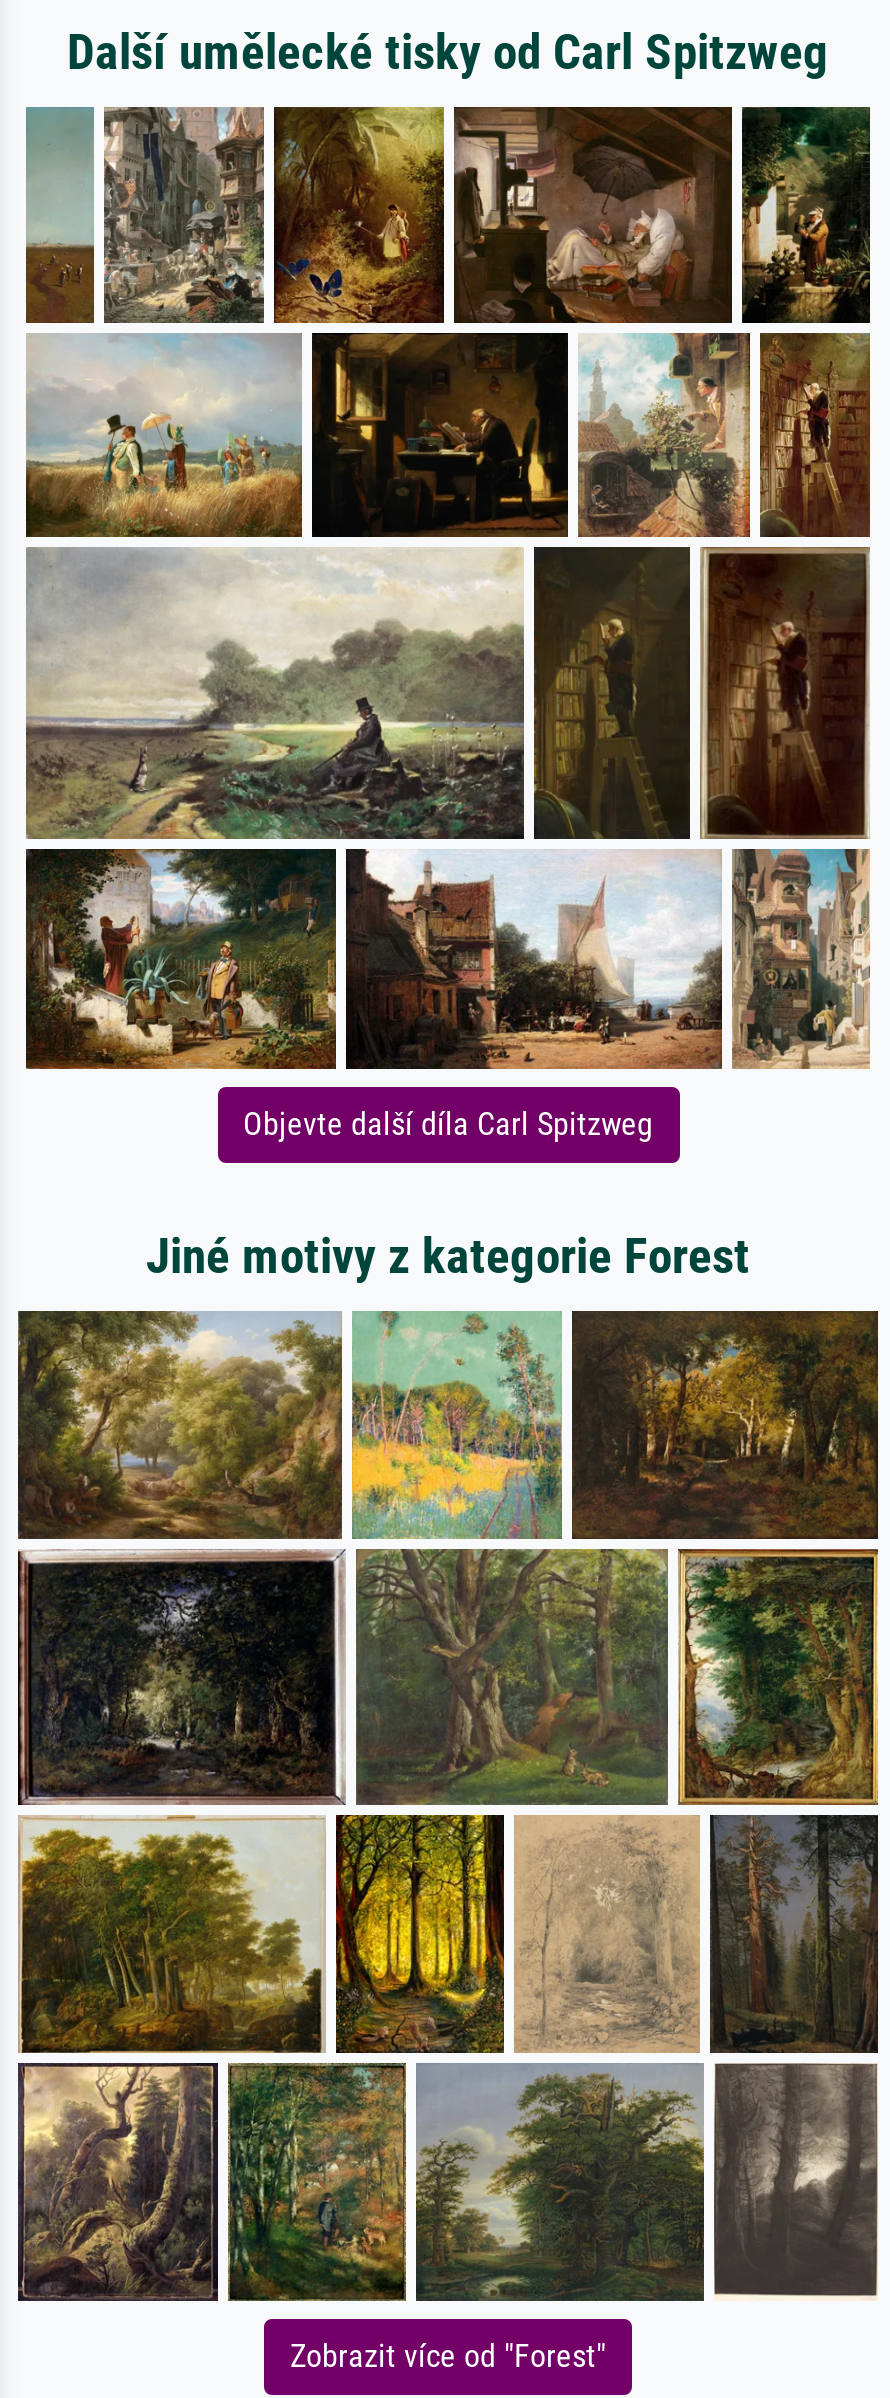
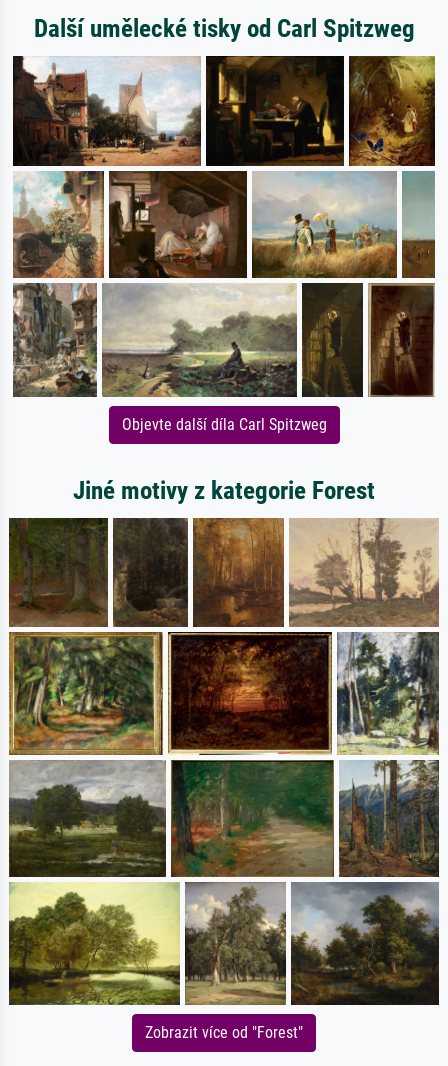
- [image]
+ [image]

- [image]
+ [image]
